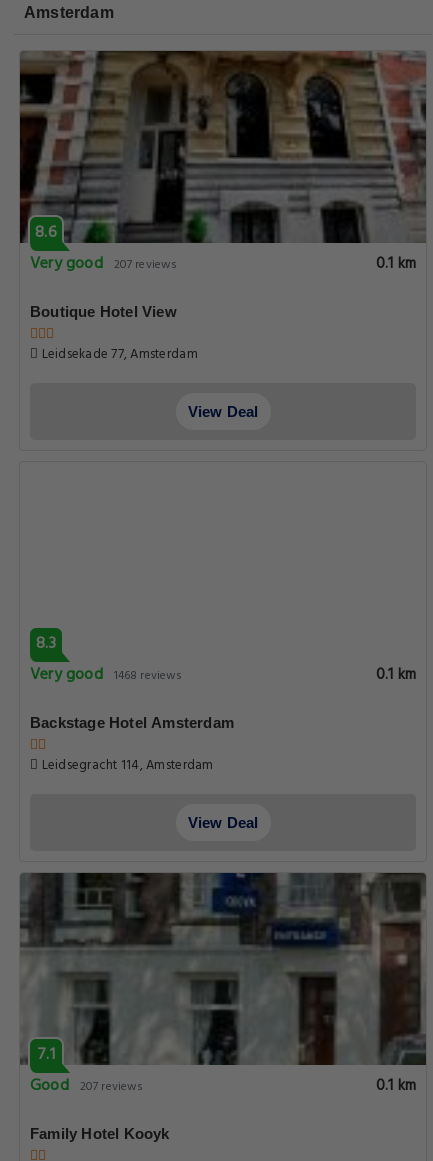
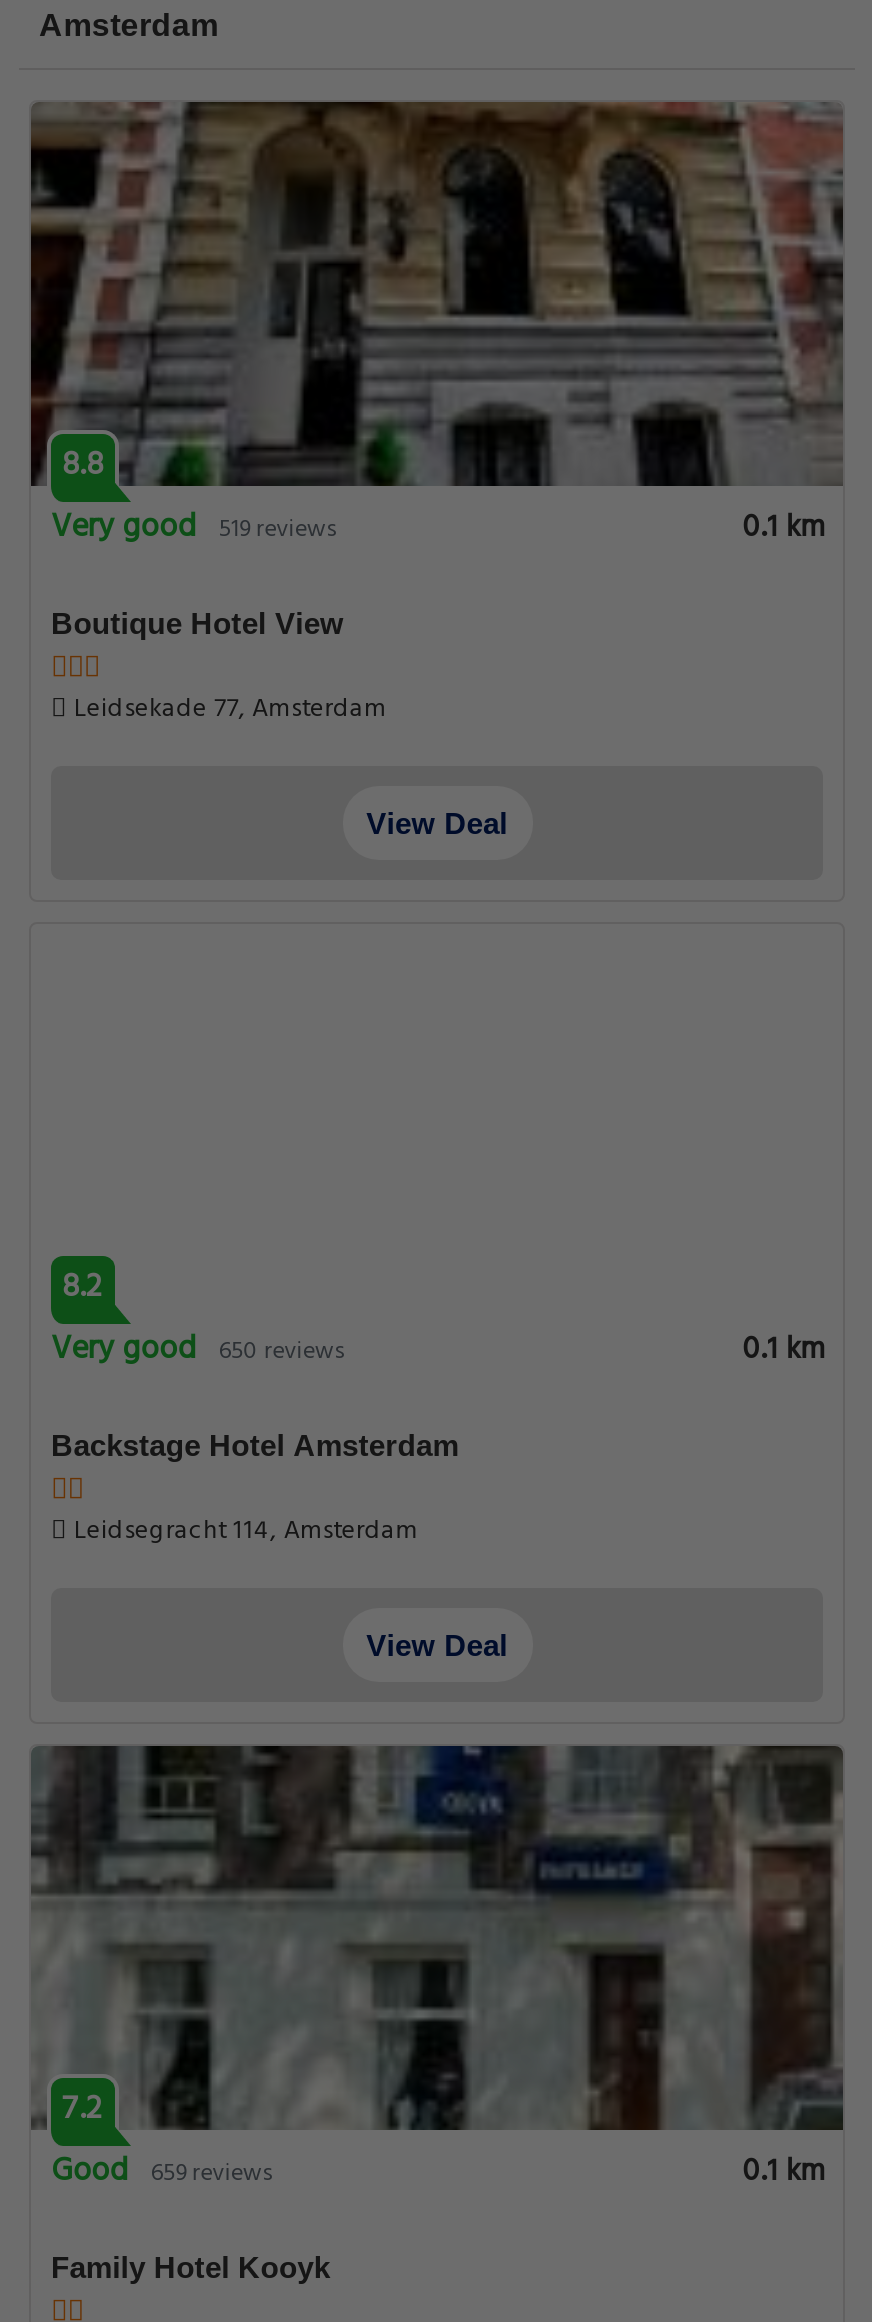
- 8.6
+ 8.8

- Very good 207 reviews
+ Very good 519 reviews

- 8.3
+ 8.2

- Very good 1468 reviews
+ Very good 650 reviews

- 7.1
+ 7.2

- Good 207 reviews
+ Good 659 reviews
